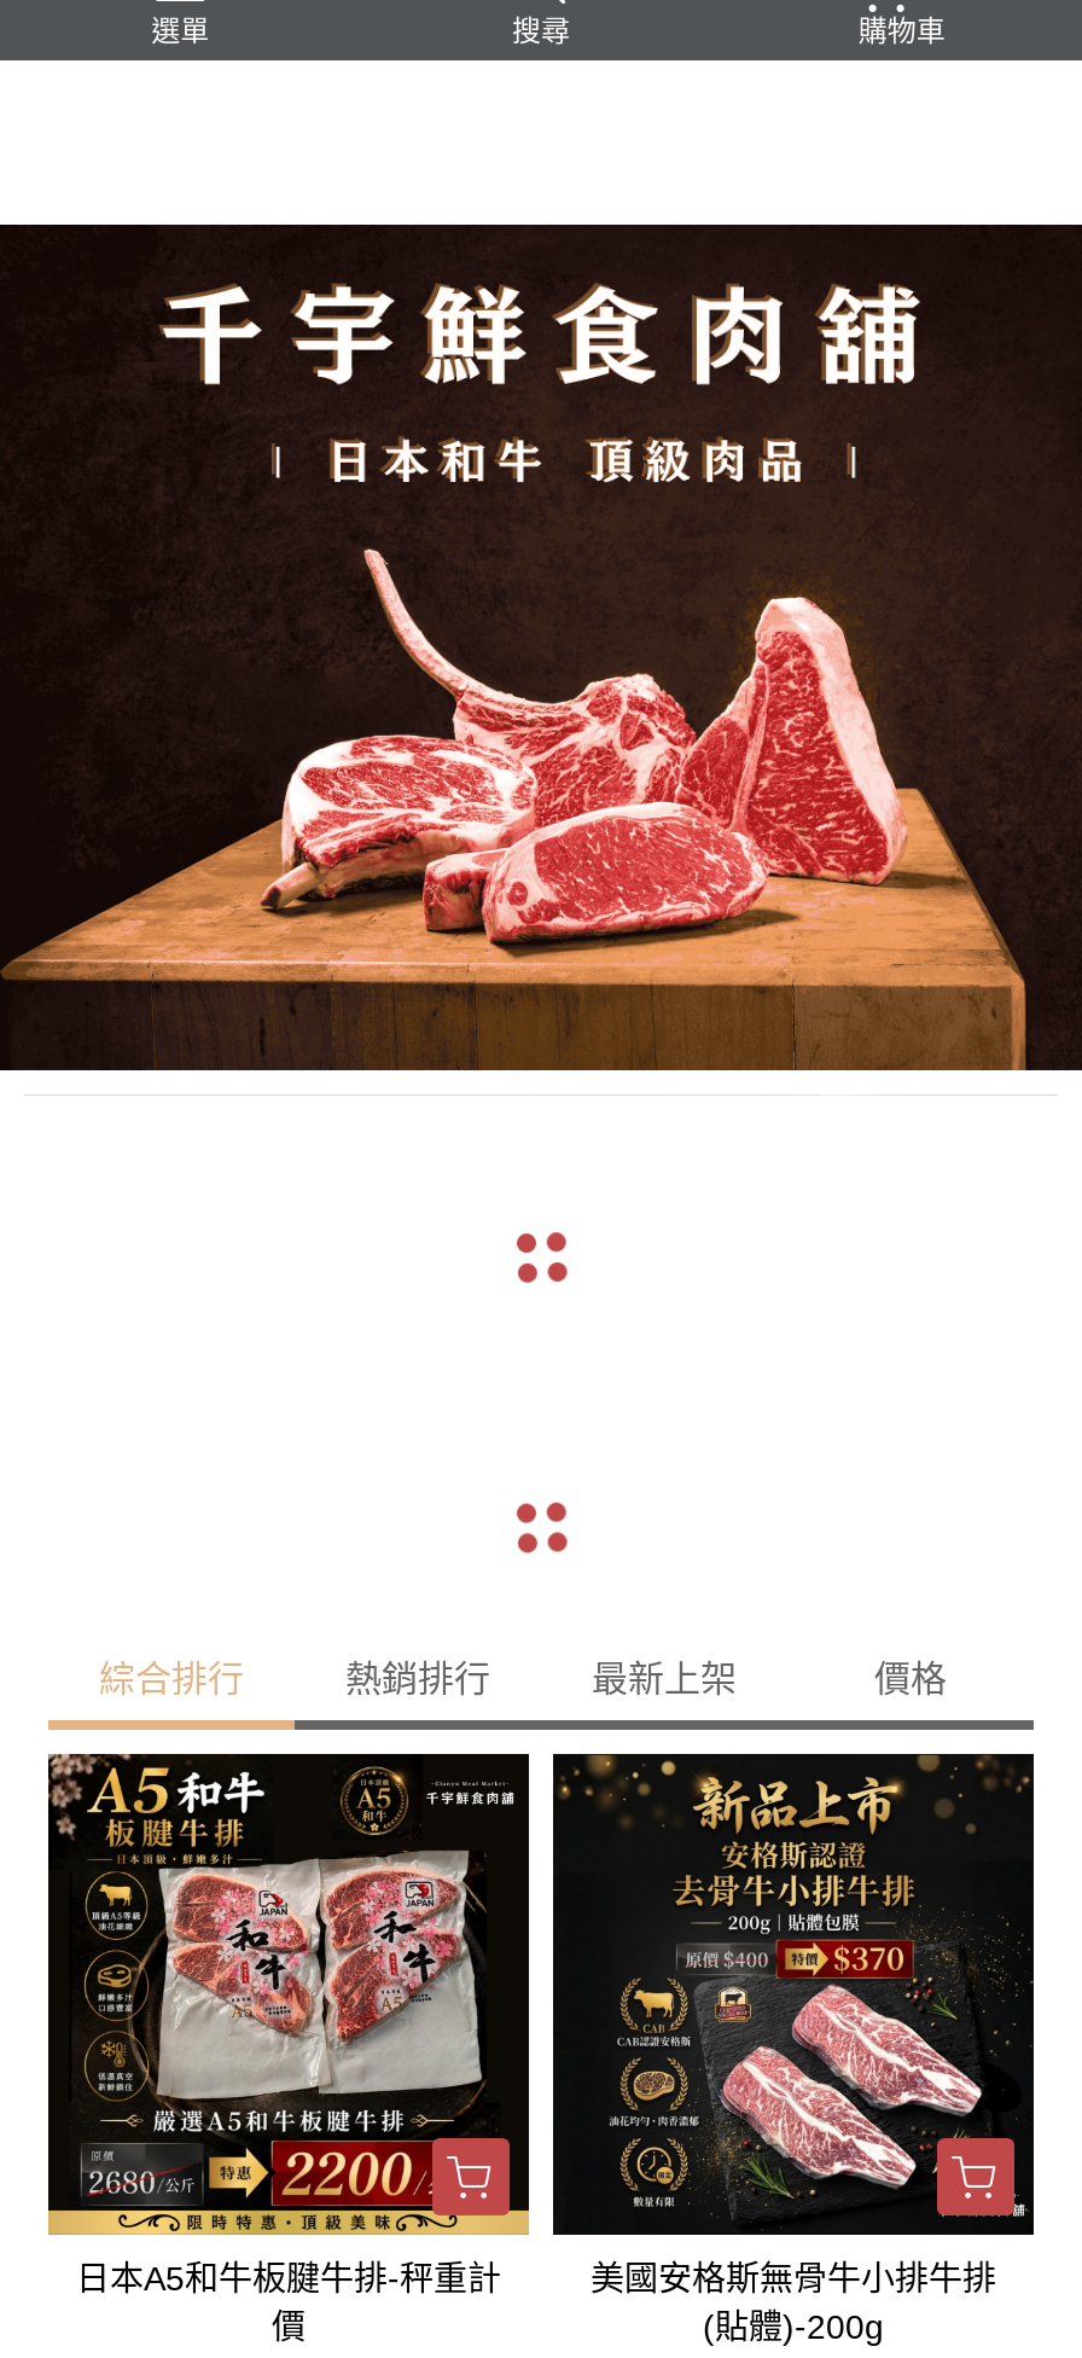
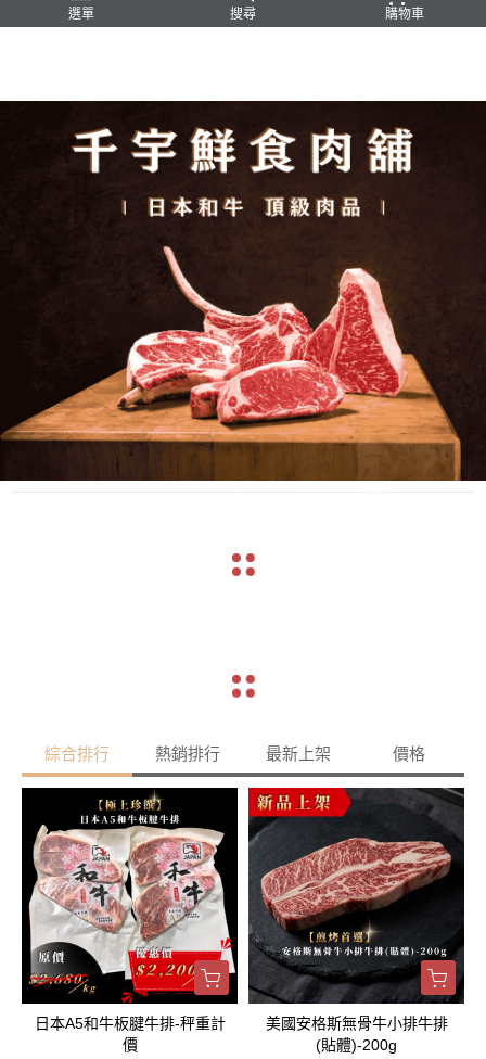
- [image]
+ [image]

- [image]
+ [image]
